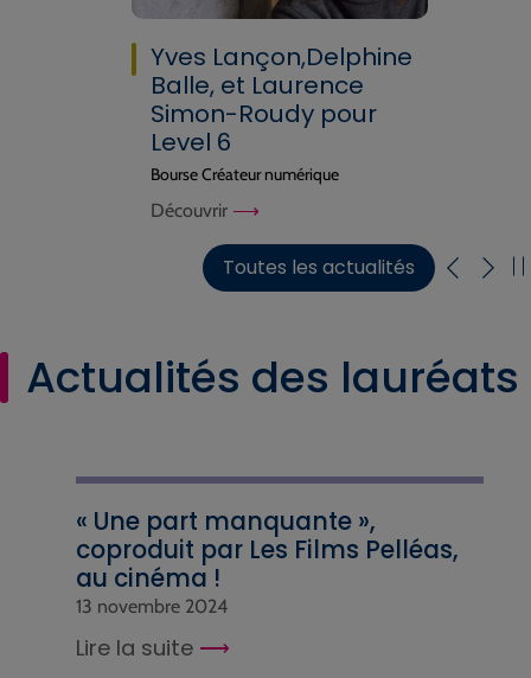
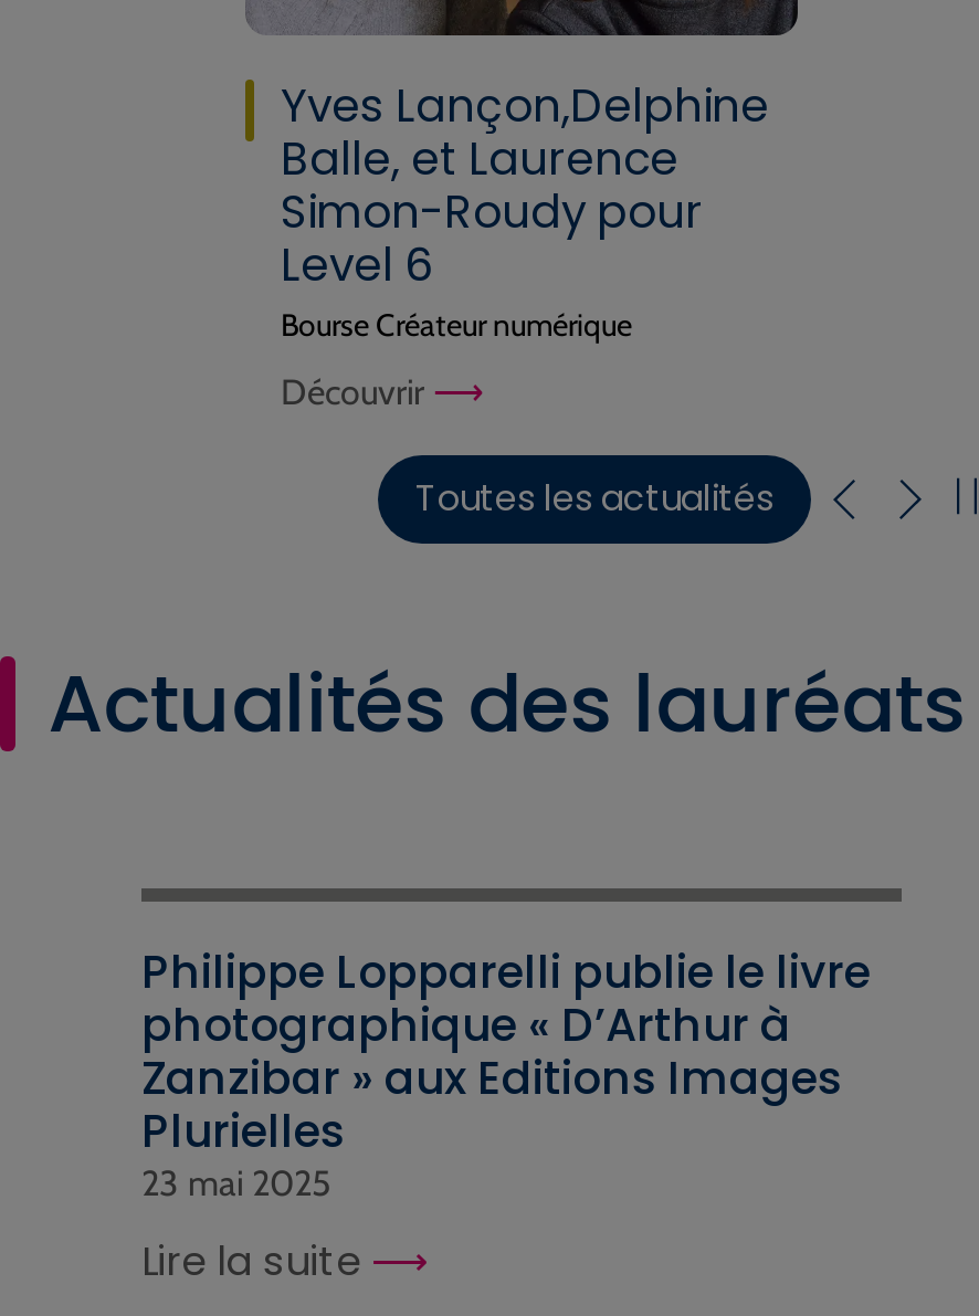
- « Une part manquante »,
- coproduit par Les Films Pelléas,
- au cinéma !
- 13 novembre 2024
+ Philippe Lopparelli publie le livre
+ photographique « D’Arthur à
+ Zanzibar » aux Editions Images
+ Plurielles
+ 23 mai 2025
